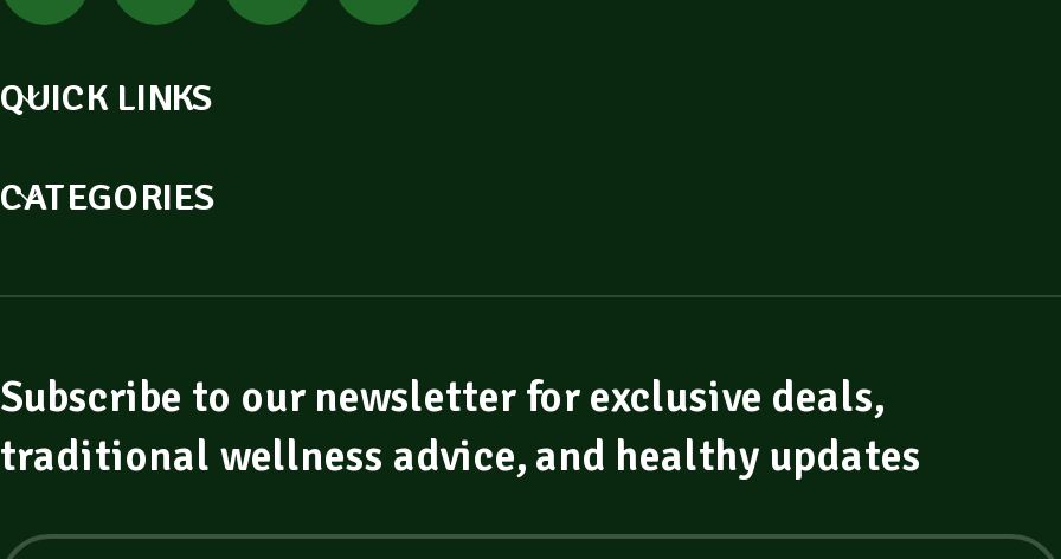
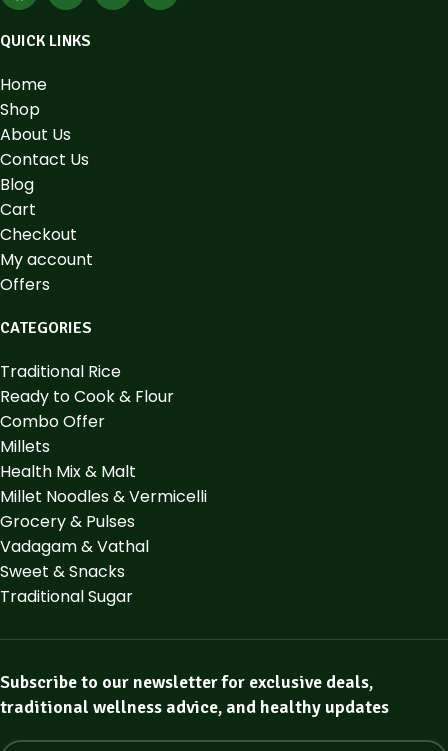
+ Home
+ Shop
+ About Us
+ Contact Us
+ Blog
+ Cart
+ Checkout
+ My account
+ Offers

+ Traditional Rice
+ Ready to Cook & Flour
+ Combo Offer
+ Millets
+ Health Mix & Malt
+ Millet Noodles & Vermicelli
+ Grocery & Pulses
+ Vadagam & Vathal
+ Sweet & Snacks
+ Traditional Sugar
